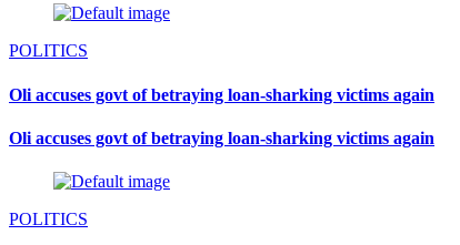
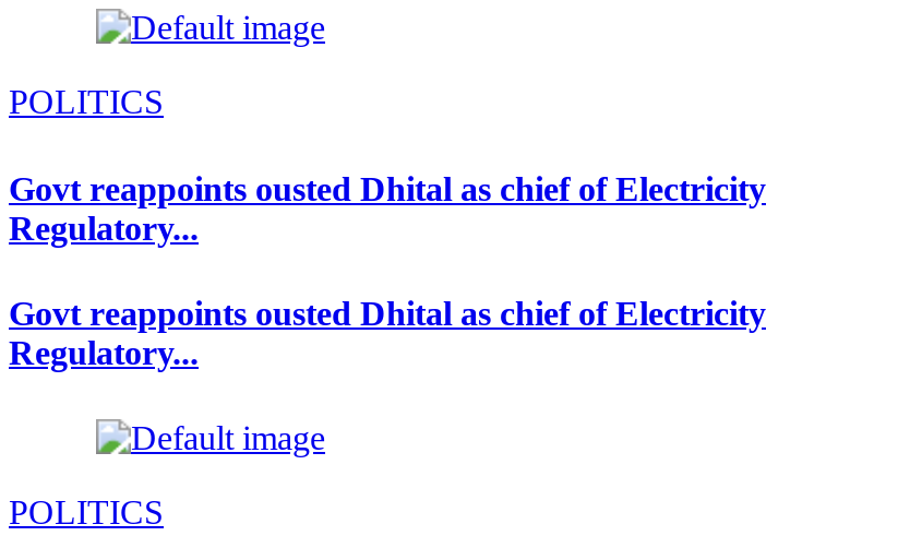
- Oli accuses govt of betraying loan-sharking victims again
+ Govt reappoints ousted Dhital as chief of Electricity
+ Regulatory...

- Oli accuses govt of betraying loan-sharking victims again
+ Govt reappoints ousted Dhital as chief of Electricity
+ Regulatory...
